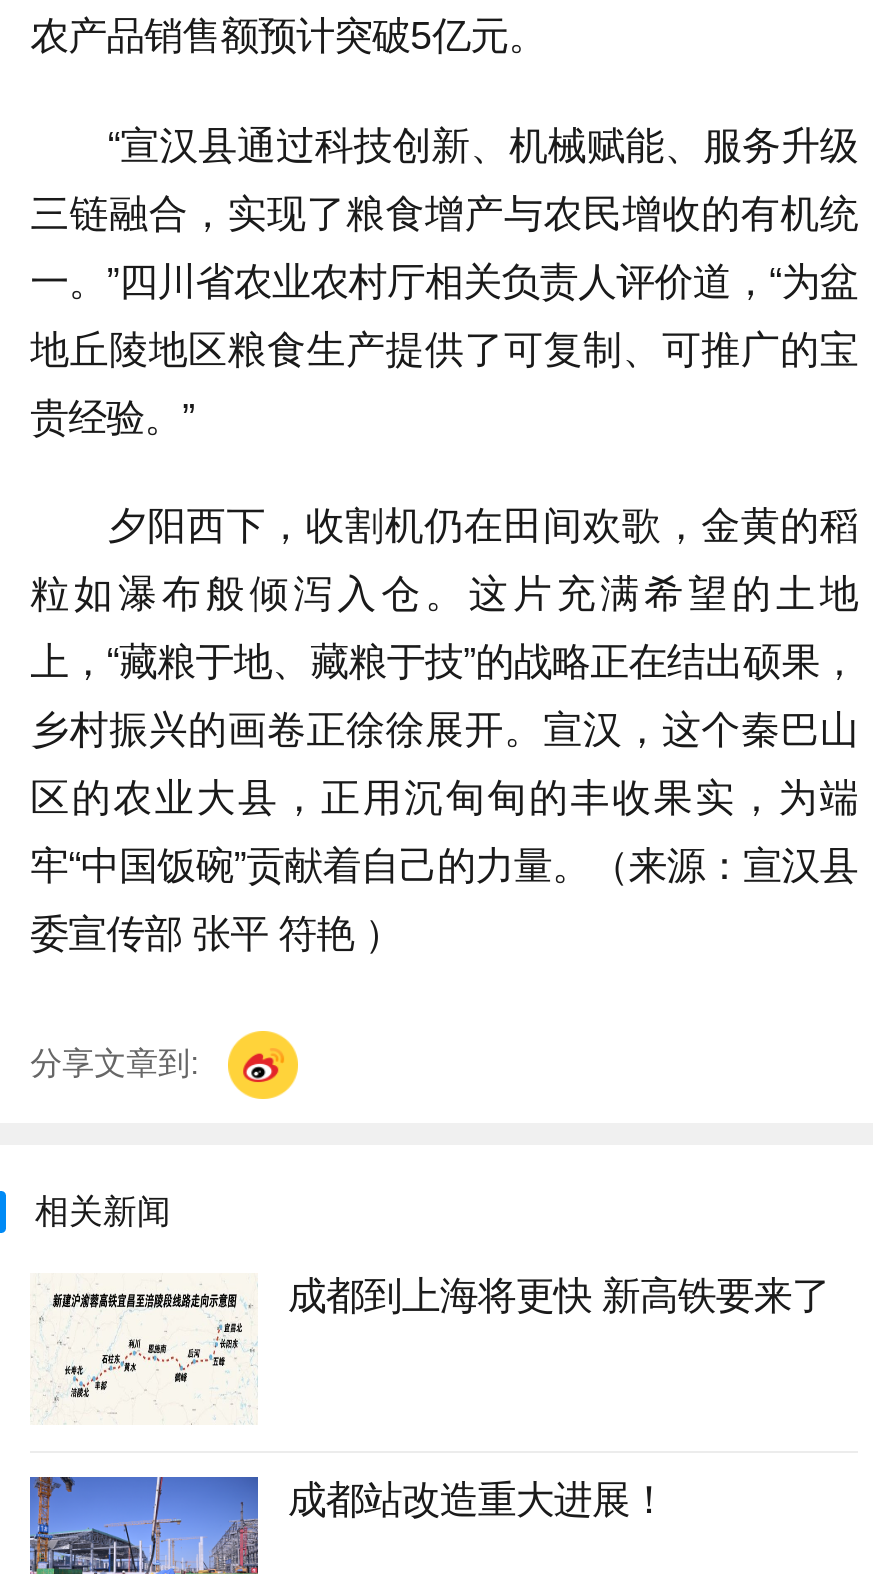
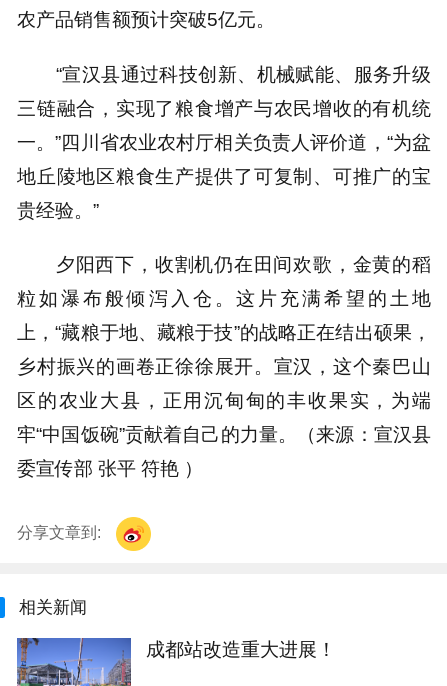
- [image]
- 成都到上海将更快 新高铁要来了
